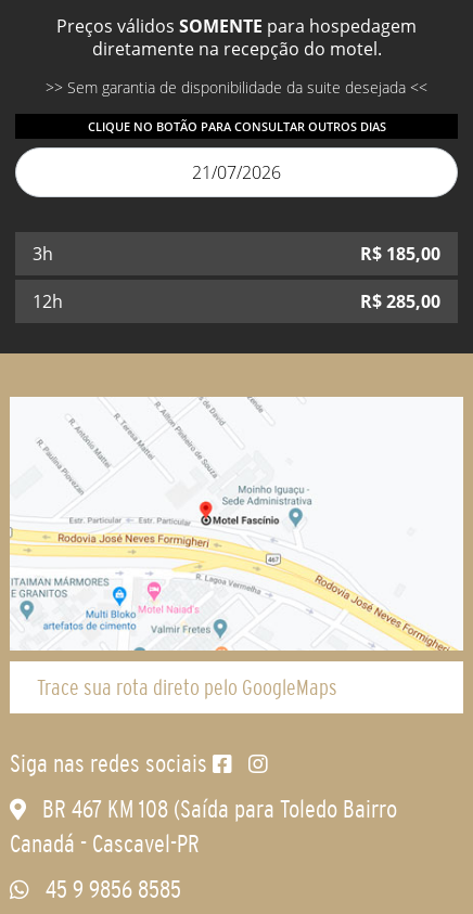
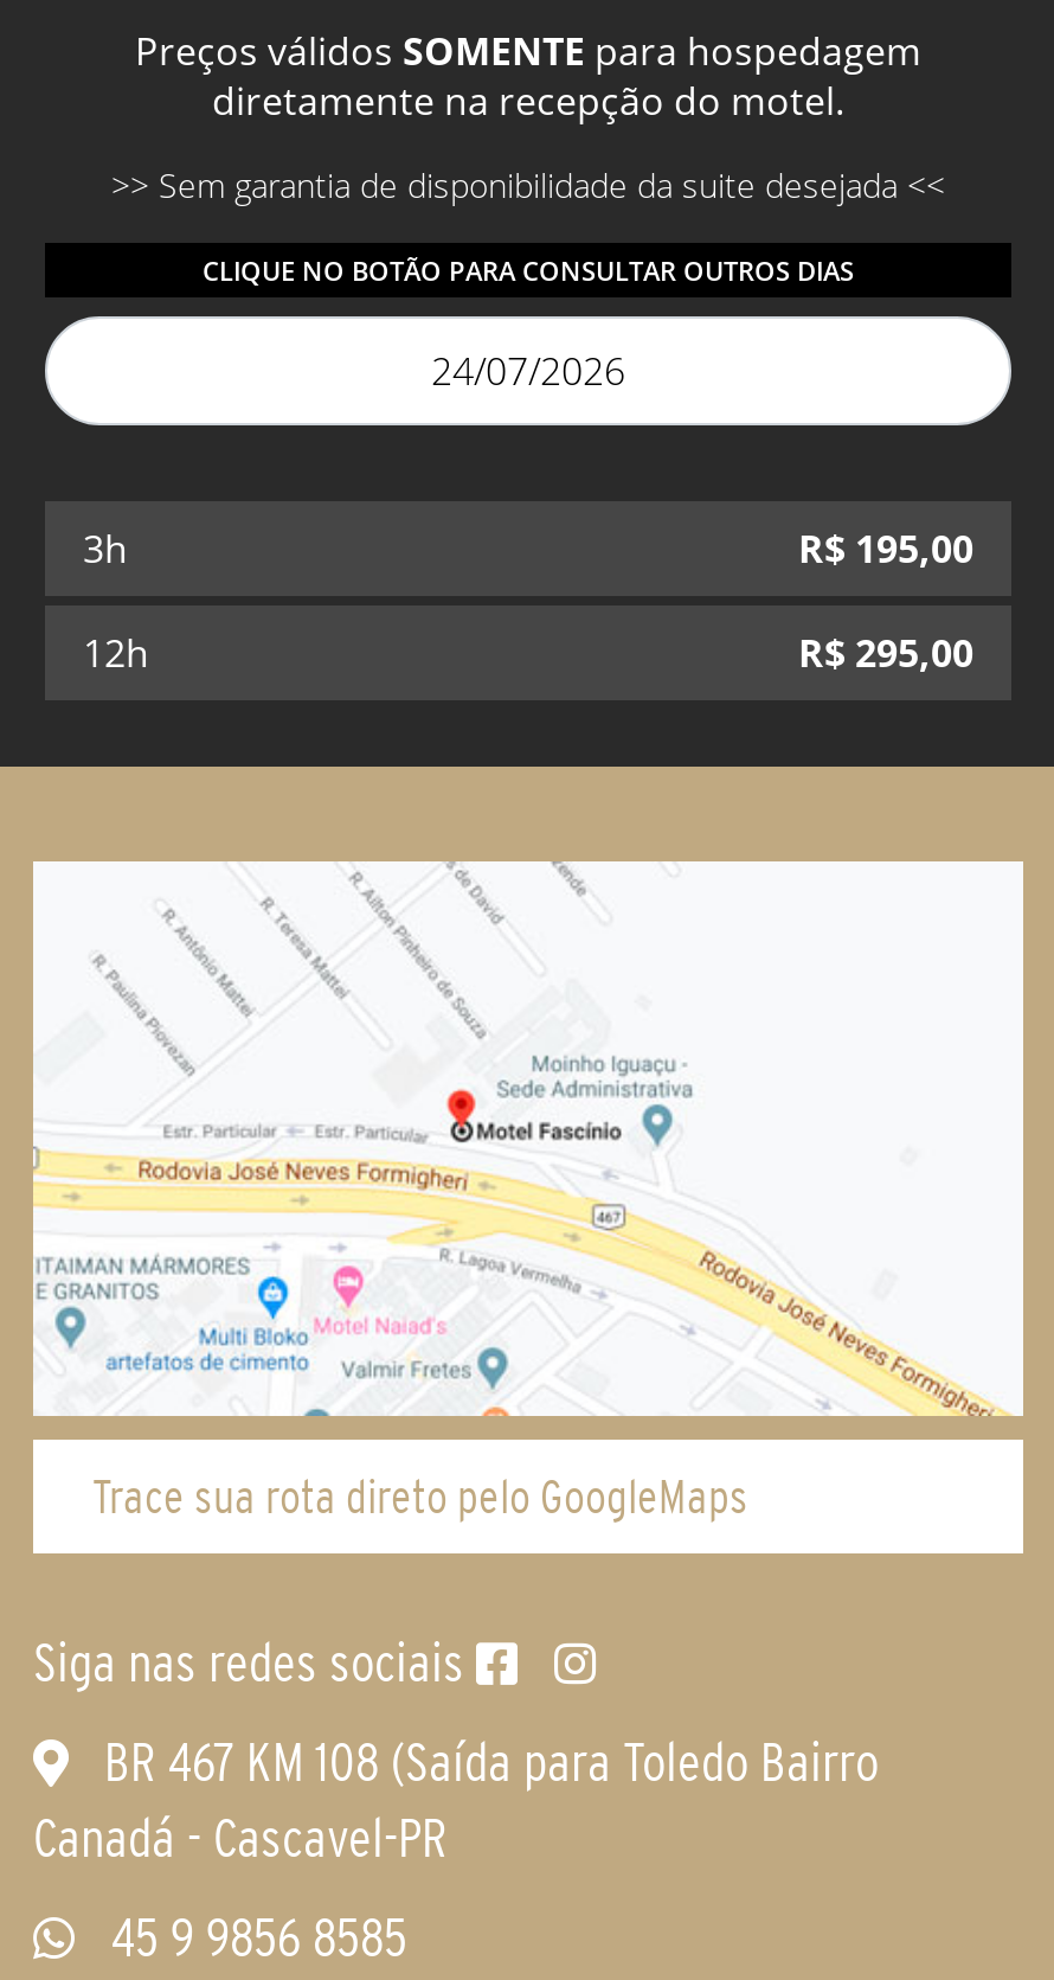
- 21/07/2026
+ 24/07/2026

- R$185,00
+ R$195,00

- R$285,00
+ R$295,00
